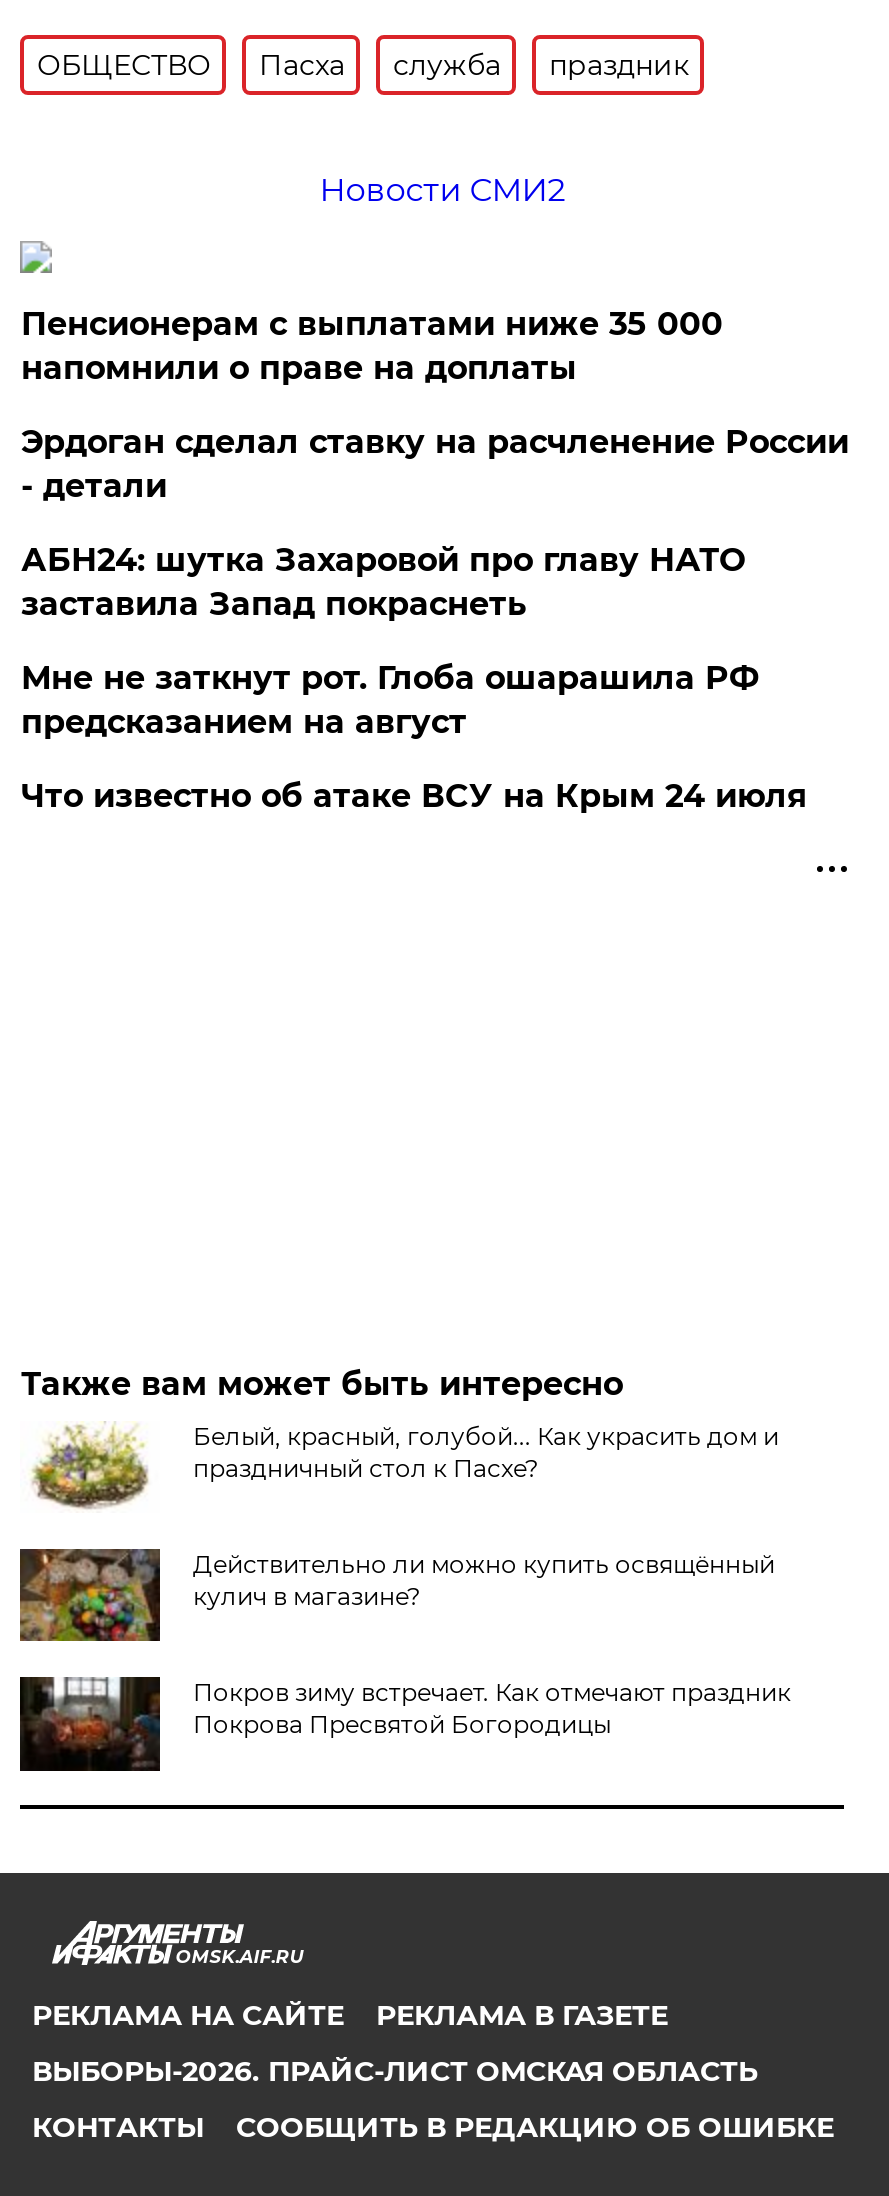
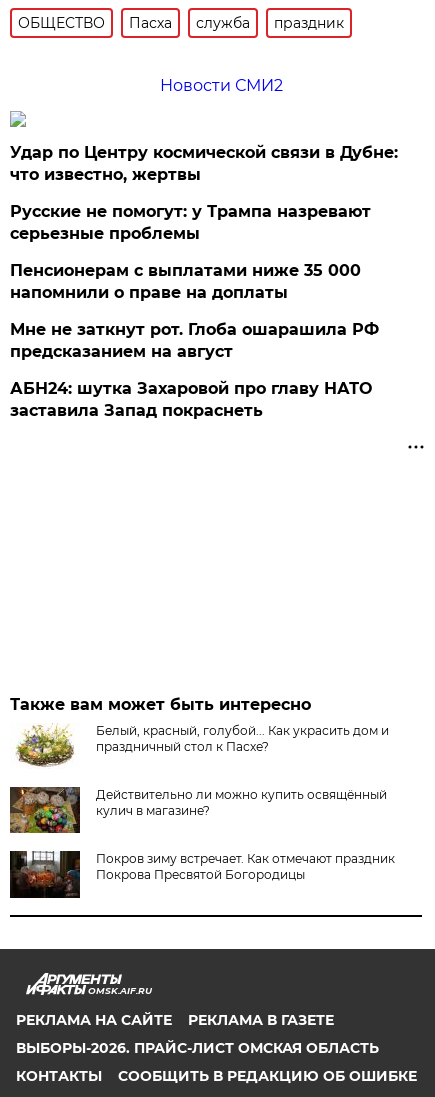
+ Удар по Центру космической связи в Дубне:
+ что известно, жертвы
+ Русские не помогут: у Трампа назревают
+ серьезные проблемы

moved down: Пенсионерам с выплатами ниже 35 000 | напомнили о праве на доплаты

- Эрдоган сделал ставку на расчленение России
- - детали

moved down: АБН24: шутка Захаровой про главу НАТО | заставила Запад покраснеть

- Что известно об атаке ВСУ на Крым 24 июля
